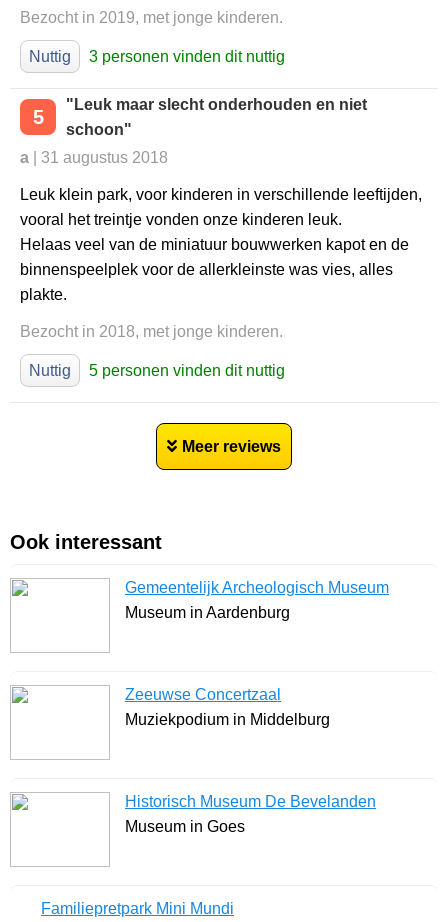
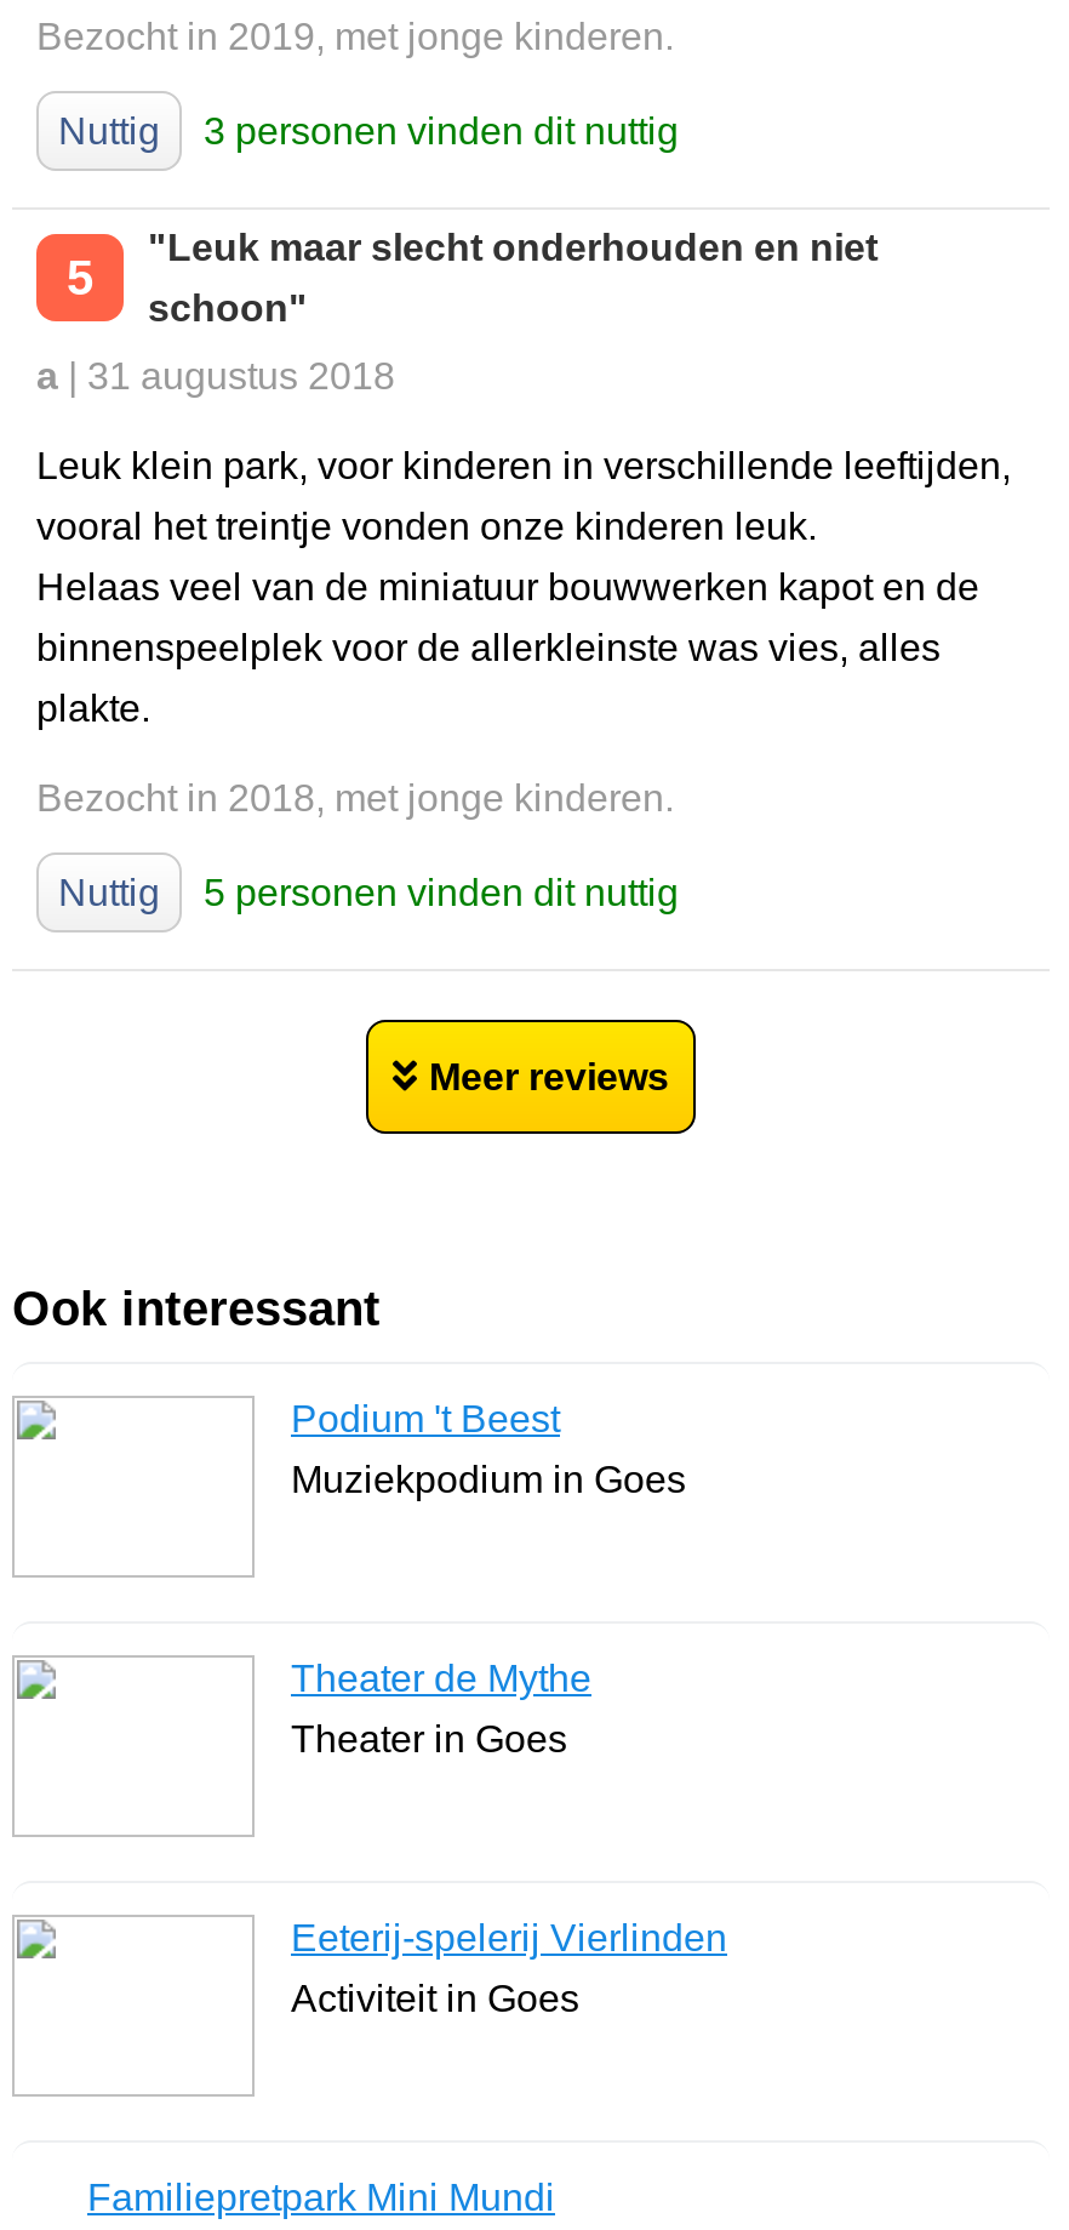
- Gemeentelijk Archeologisch Museum
+ Podium 't Beest

- Museum in Aardenburg
+ Muziekpodium in Goes

- Zeeuwse Concertzaal
+ Theater de Mythe

- Muziekpodium in Middelburg
+ Theater in Goes

- Historisch Museum De Bevelanden
+ Eeterij-spelerij Vierlinden

- Museum in Goes
+ Activiteit in Goes
